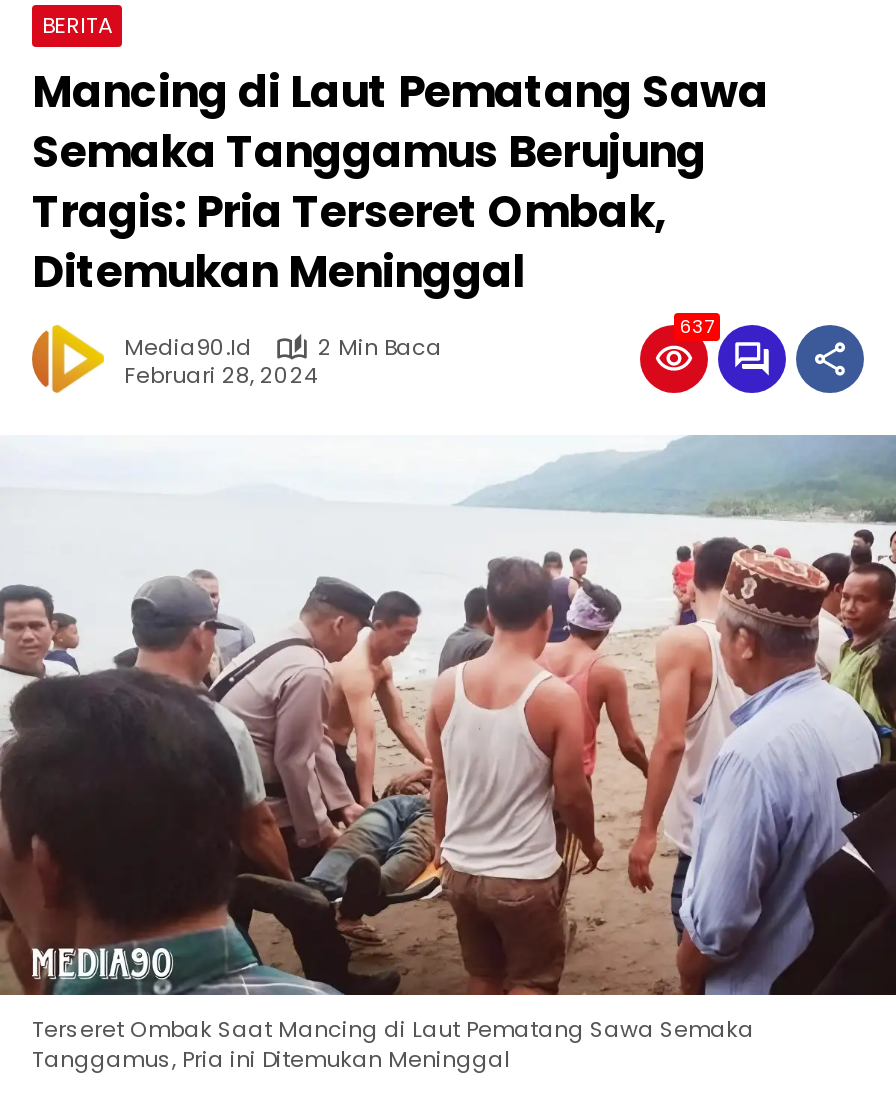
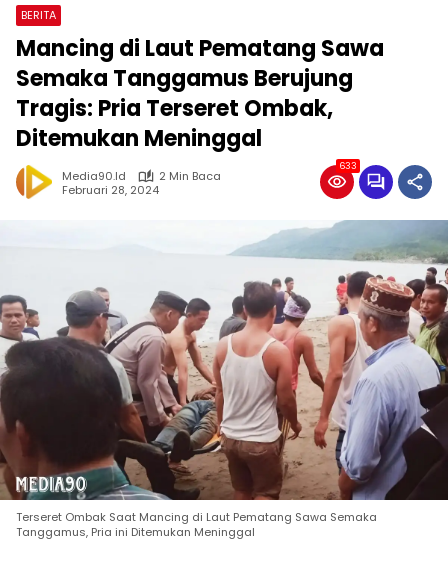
- 637
+ 633
